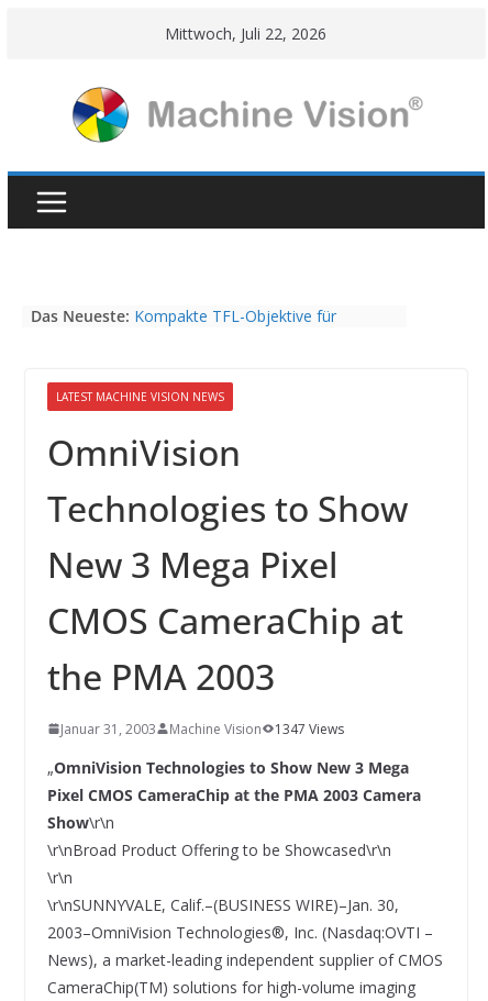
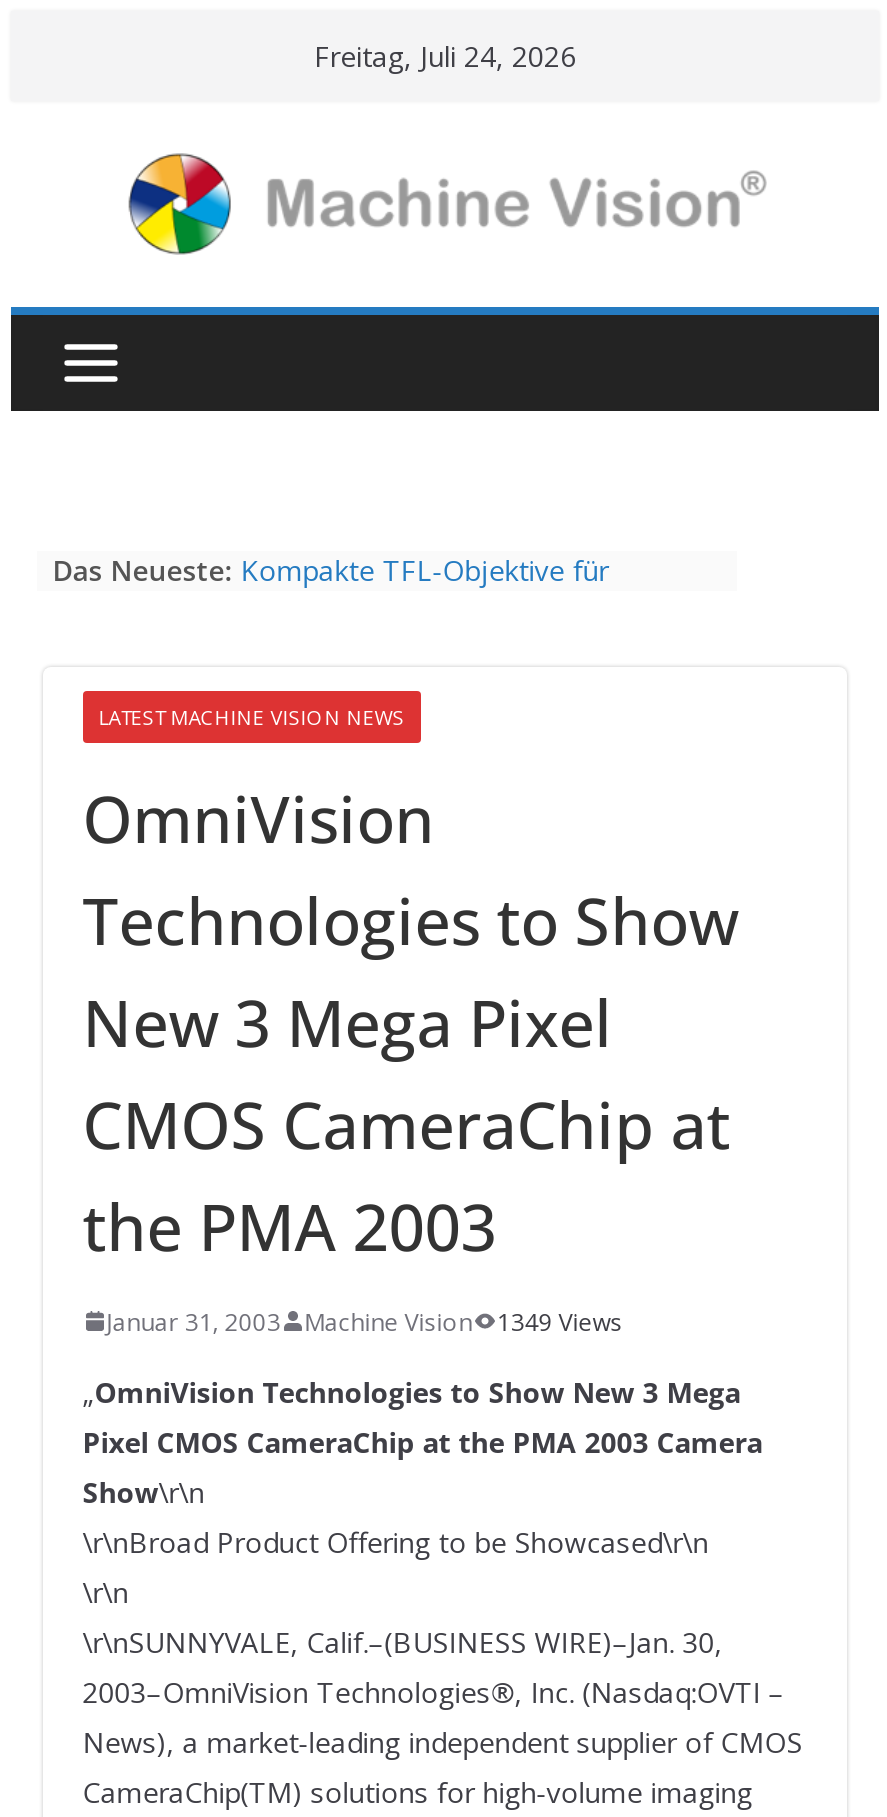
- Mittwoch, Juli 22, 2026
+ Freitag, Juli 24, 2026

- Januar 31, 2003 Machine Vision 1347 Views
+ Januar 31, 2003 Machine Vision 1349 Views
